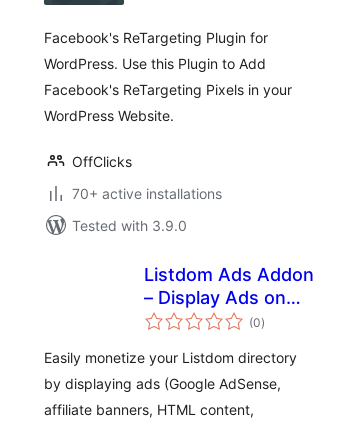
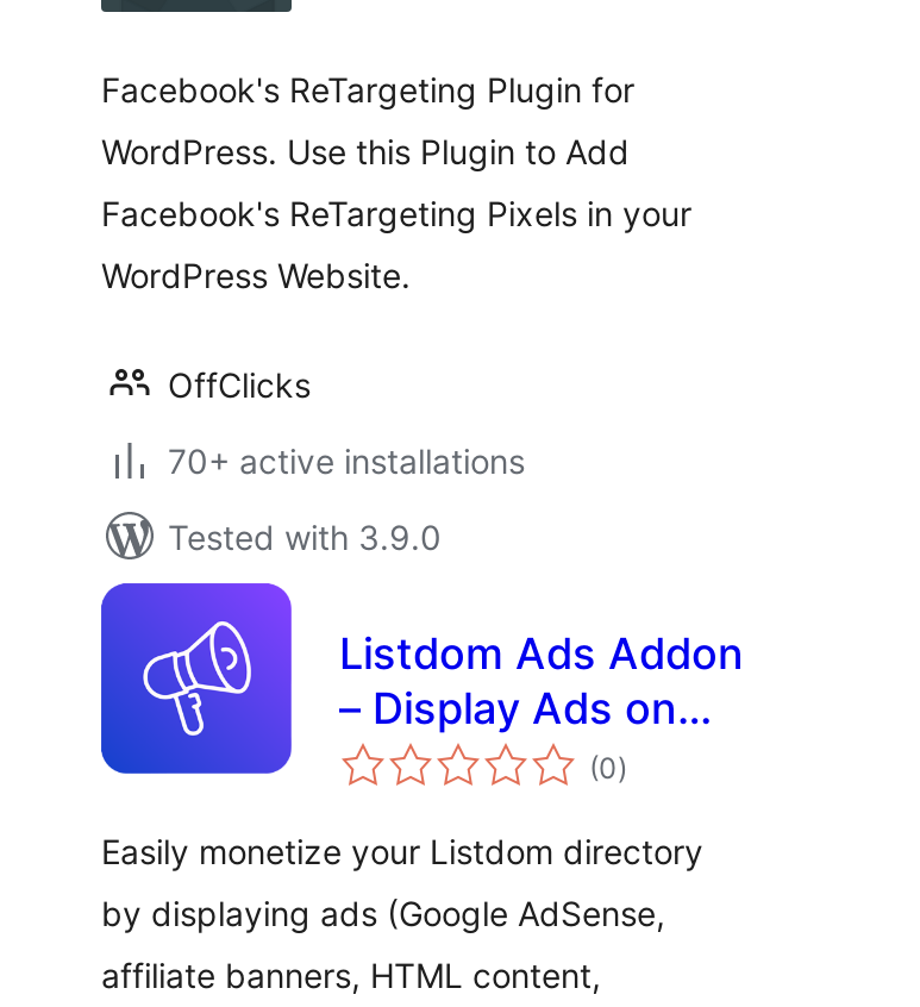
+ [image]
